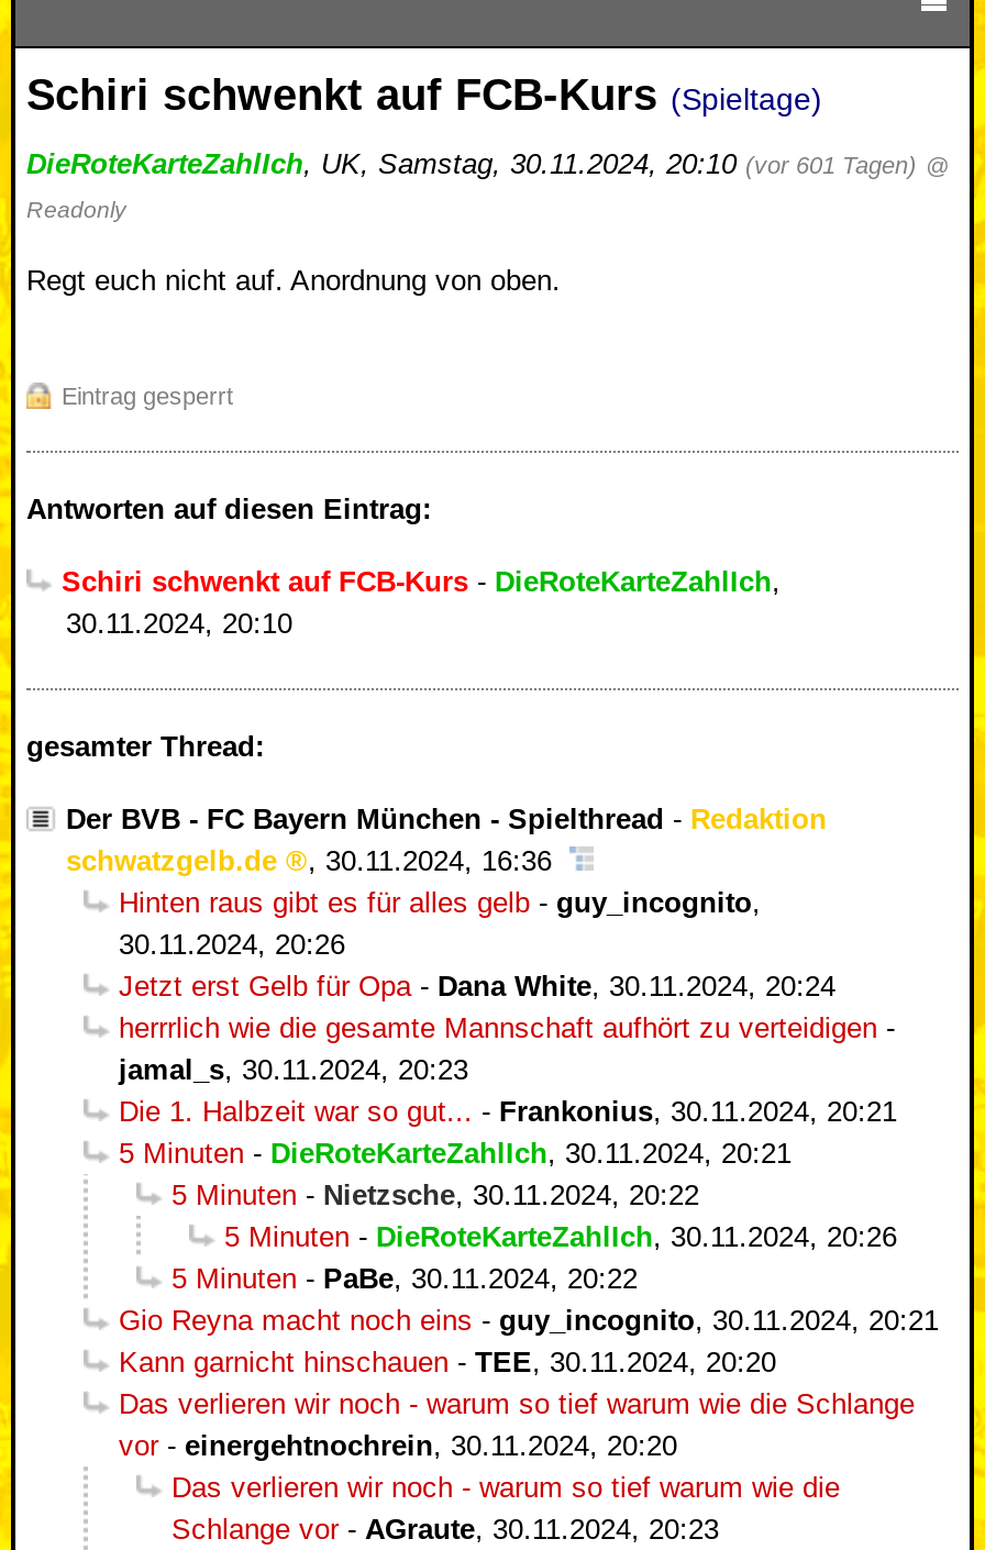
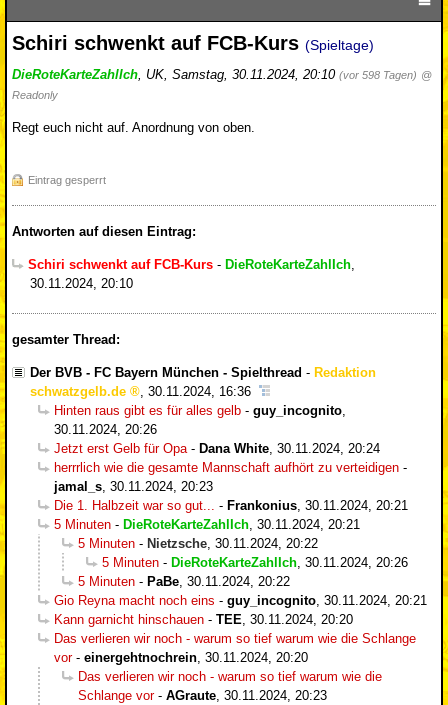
- DieRoteKarteZahlIch, UK, Samstag, 30.11.2024, 20:10 (vor 601 Tagen) @
+ DieRoteKarteZahlIch, UK, Samstag, 30.11.2024, 20:10 (vor 598 Tagen) @
